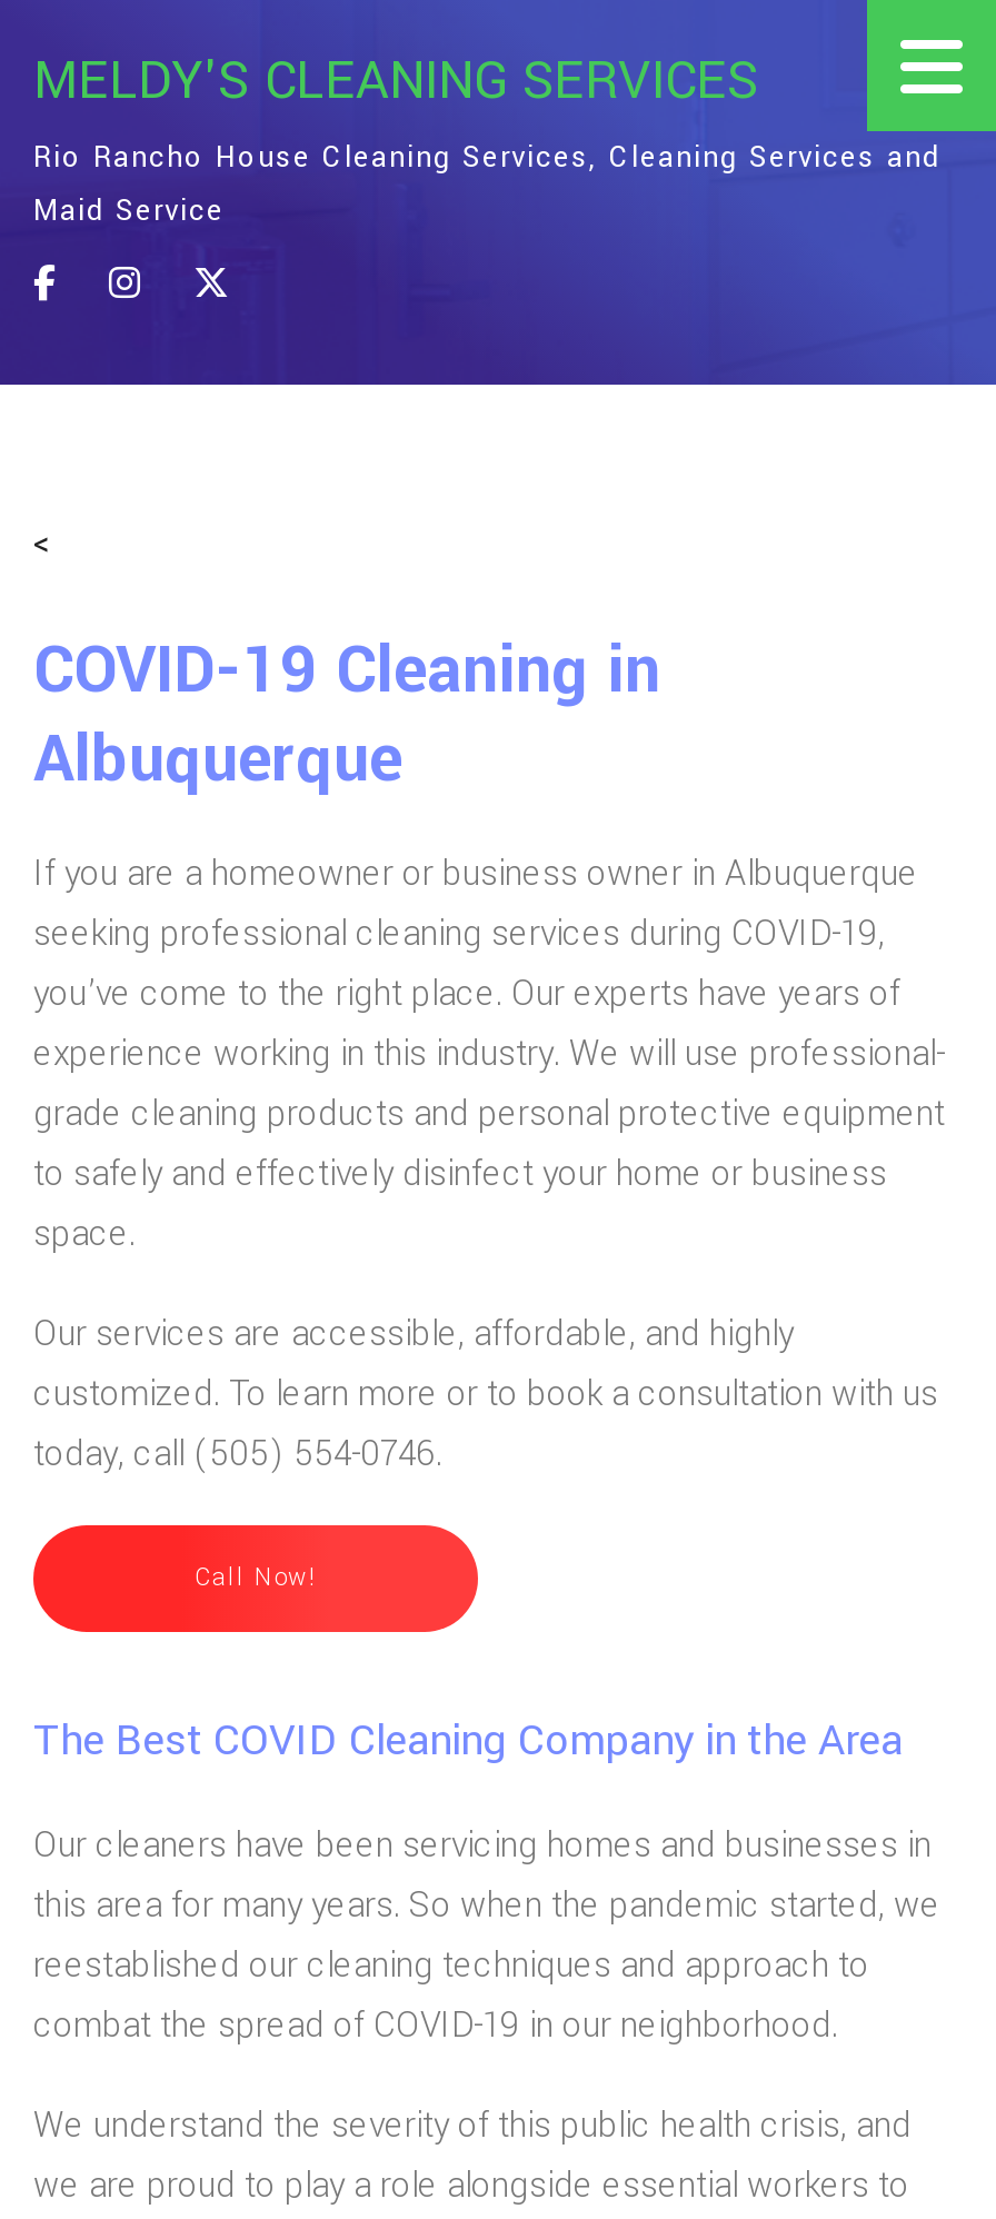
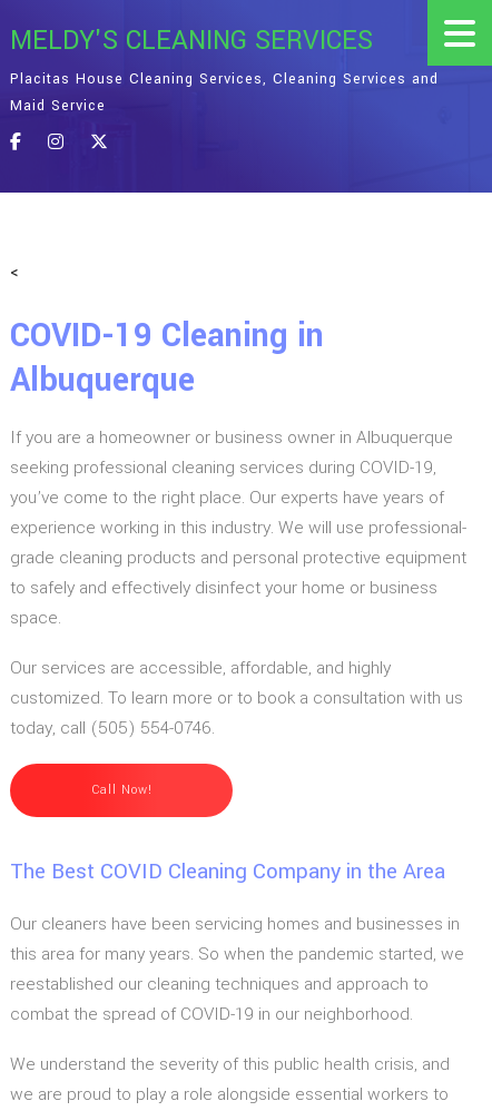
- Rio Rancho House Cleaning Services, Cleaning Services and
+ Placitas House Cleaning Services, Cleaning Services and
